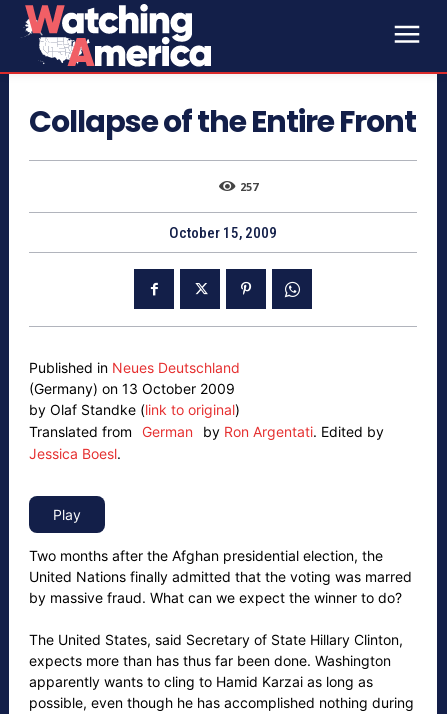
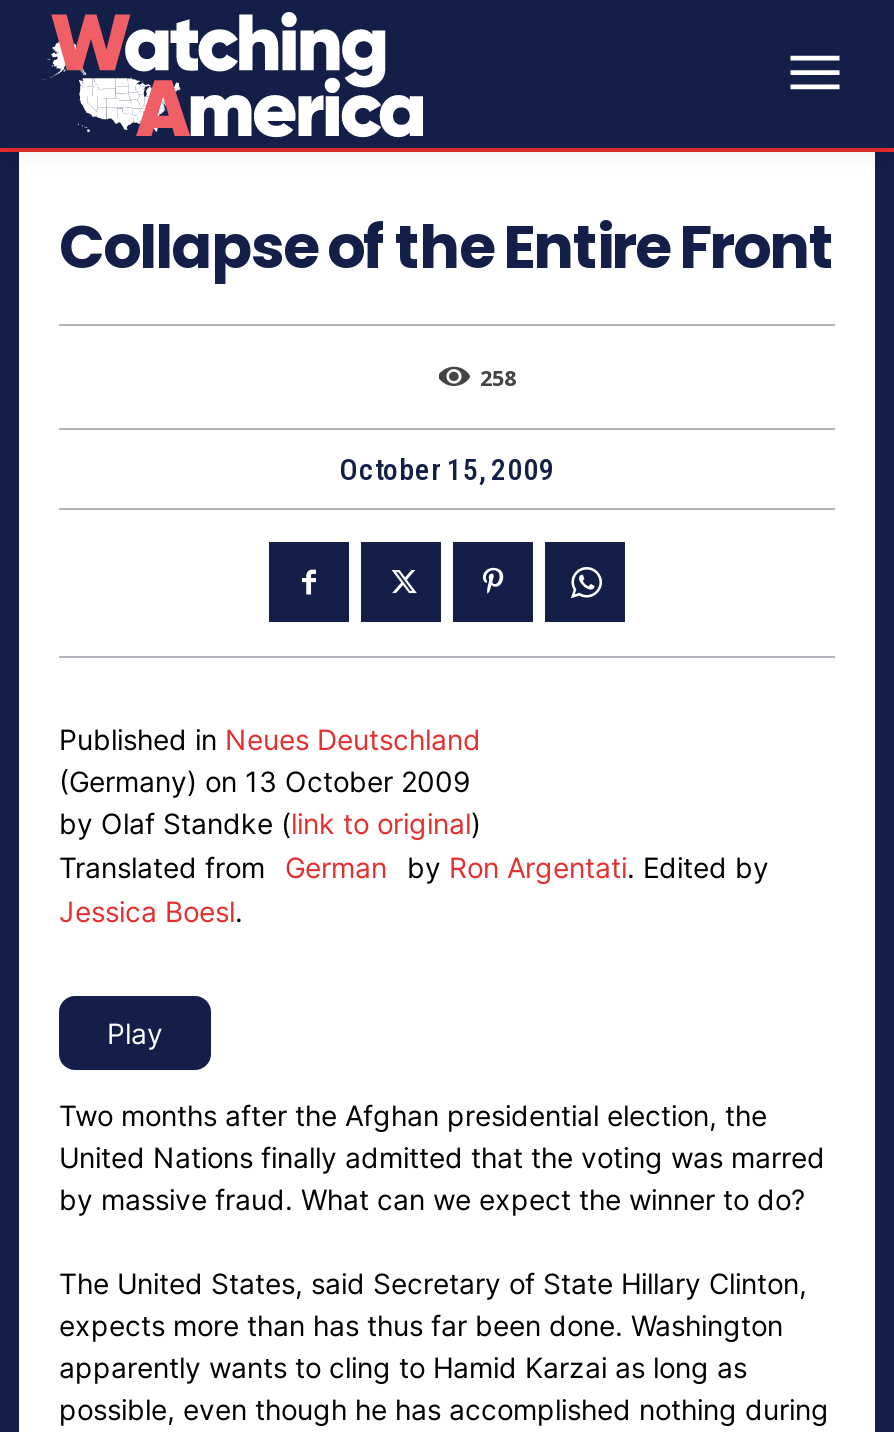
- 257
+ 258
